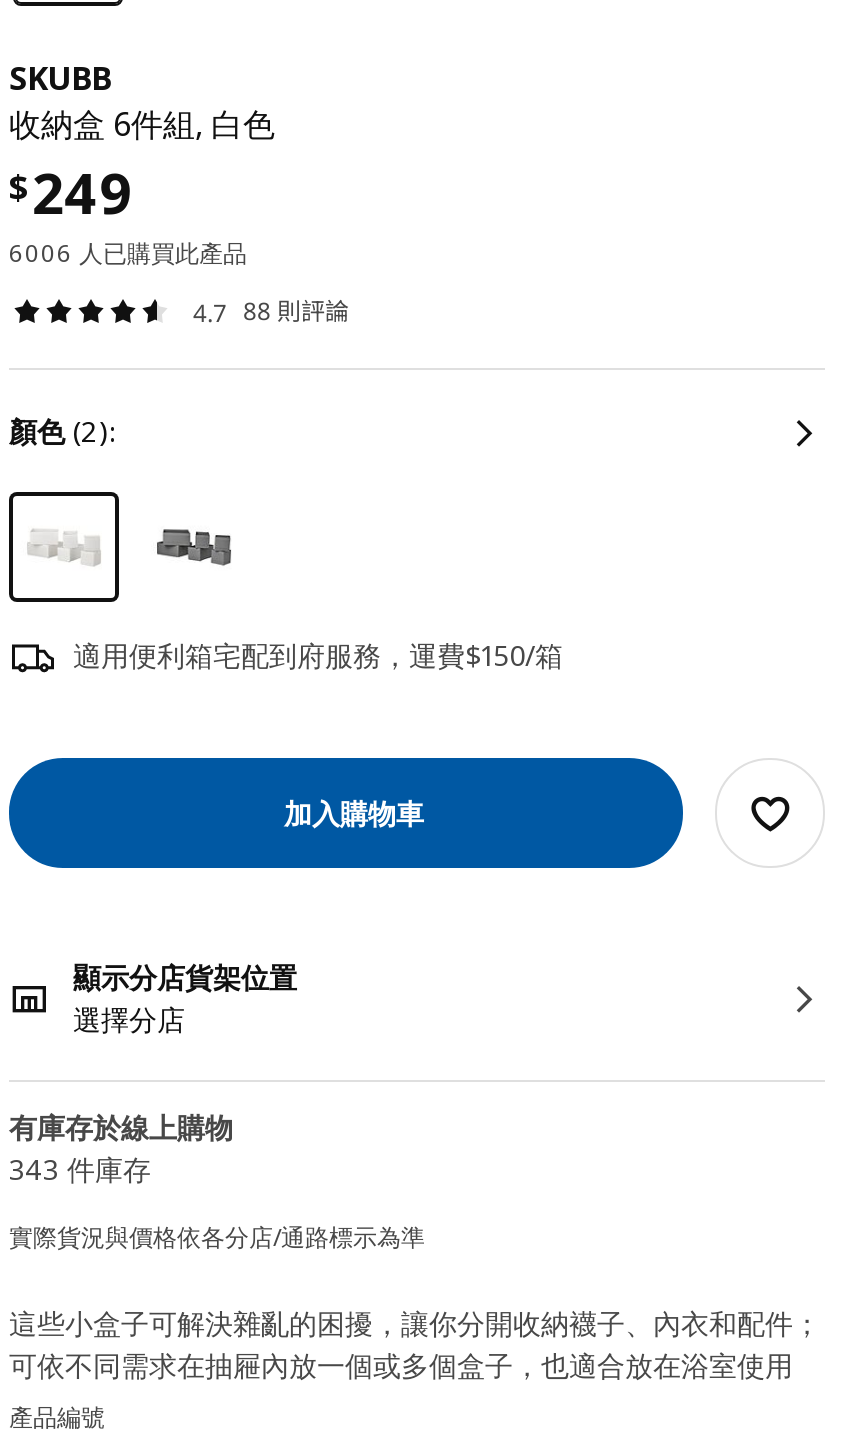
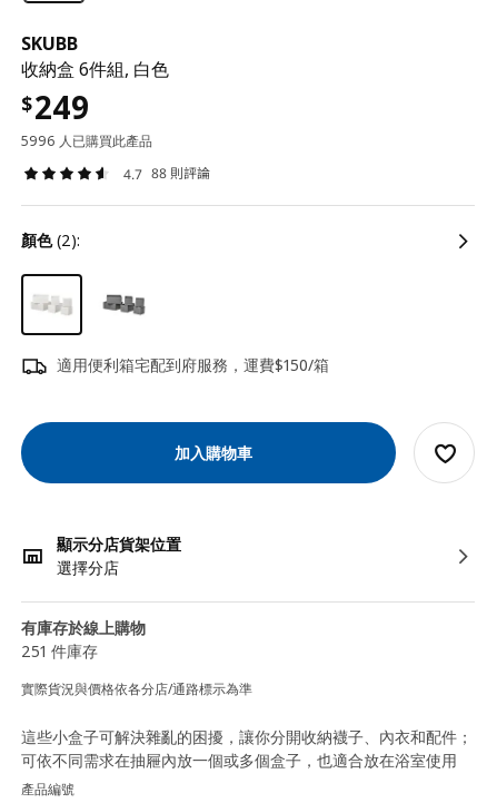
- 6006 人已購買此產品
+ 5996 人已購買此產品

- 343 件庫存
+ 251 件庫存
